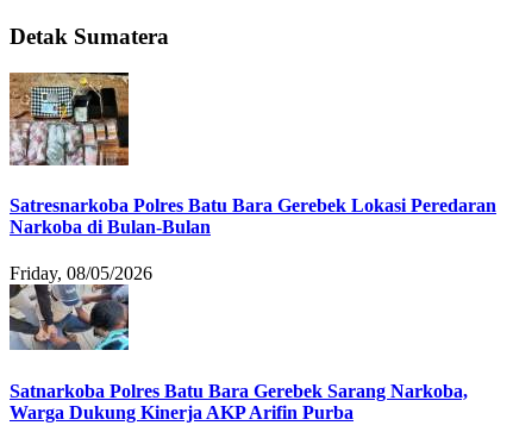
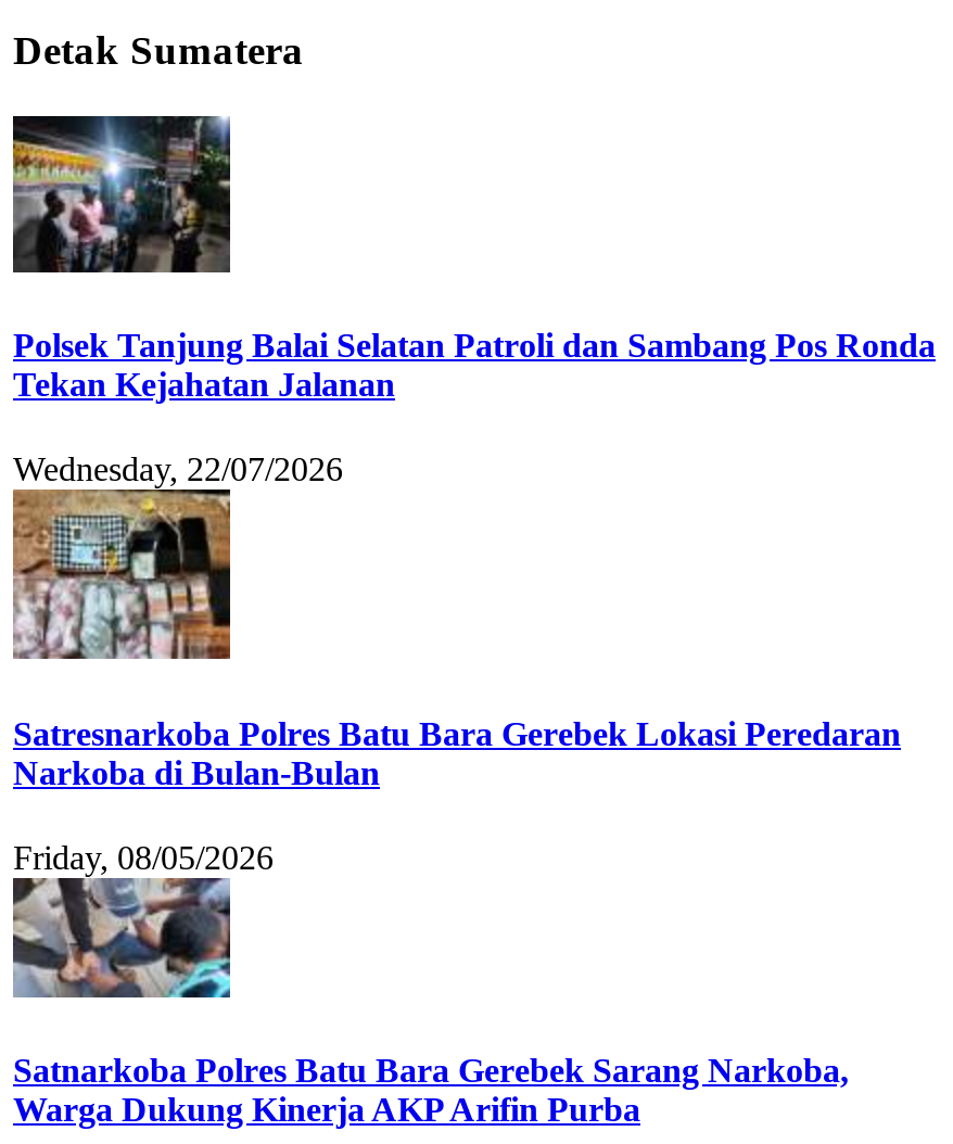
+ [image]
+ Polsek Tanjung Balai Selatan Patroli dan Sambang Pos Ronda
+ Tekan Kejahatan Jalanan
+ Wednesday, 22/07/2026
